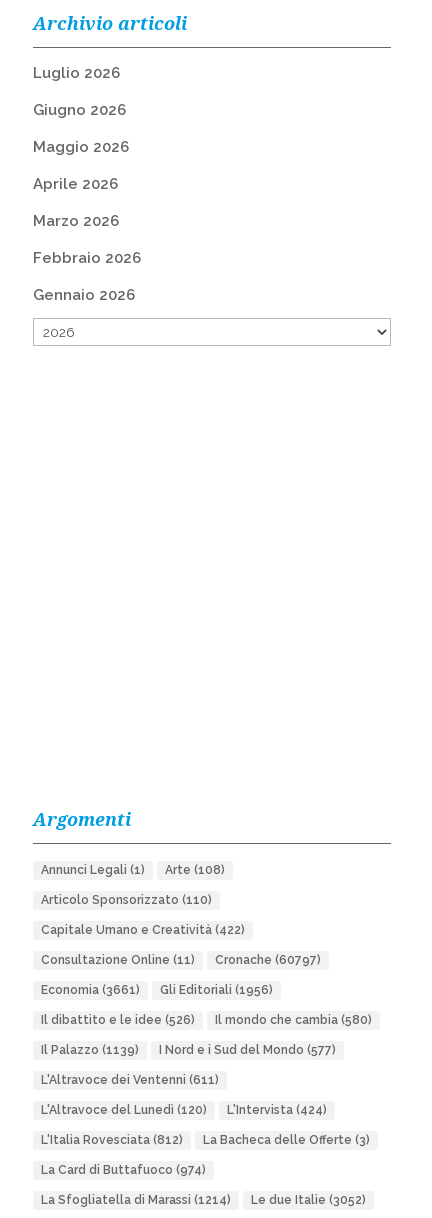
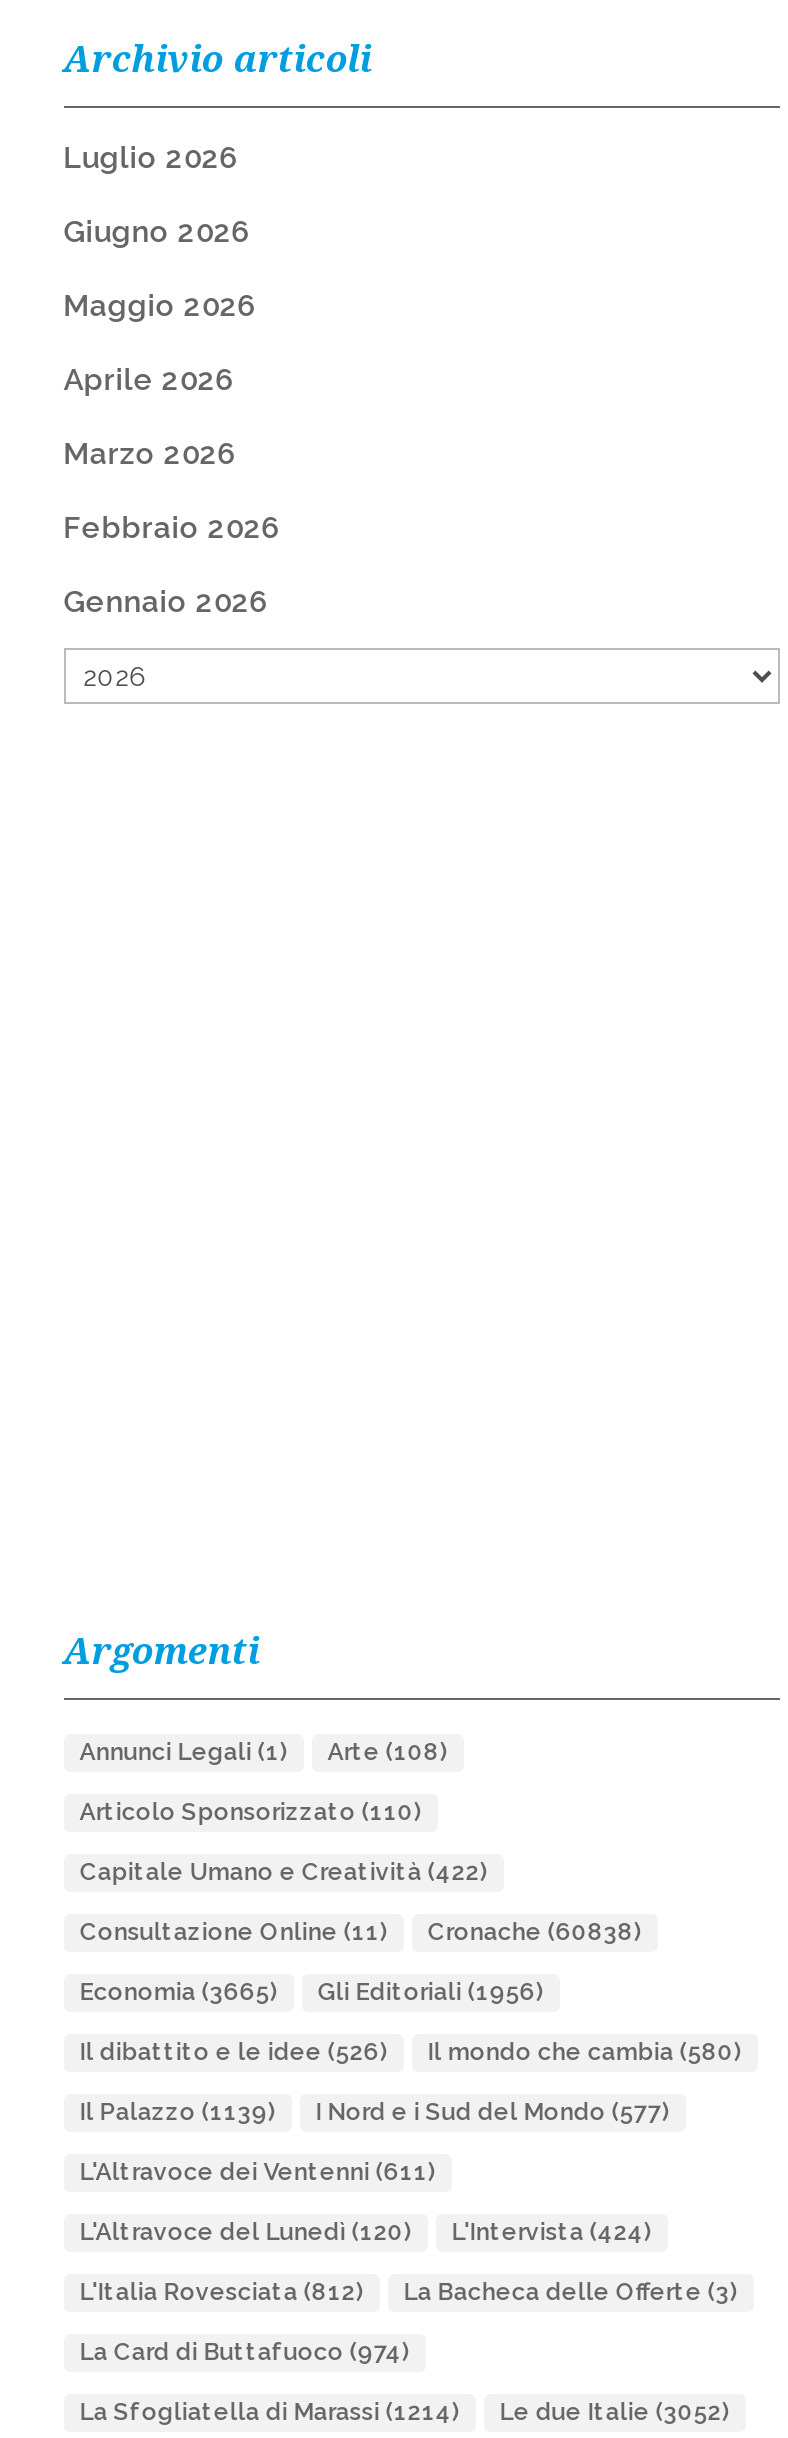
- Consultazione Online (11) Cronache (60797)
+ Consultazione Online (11) Cronache (60838)

- Economia (3661) Gli Editoriali (1956)
+ Economia (3665) Gli Editoriali (1956)
